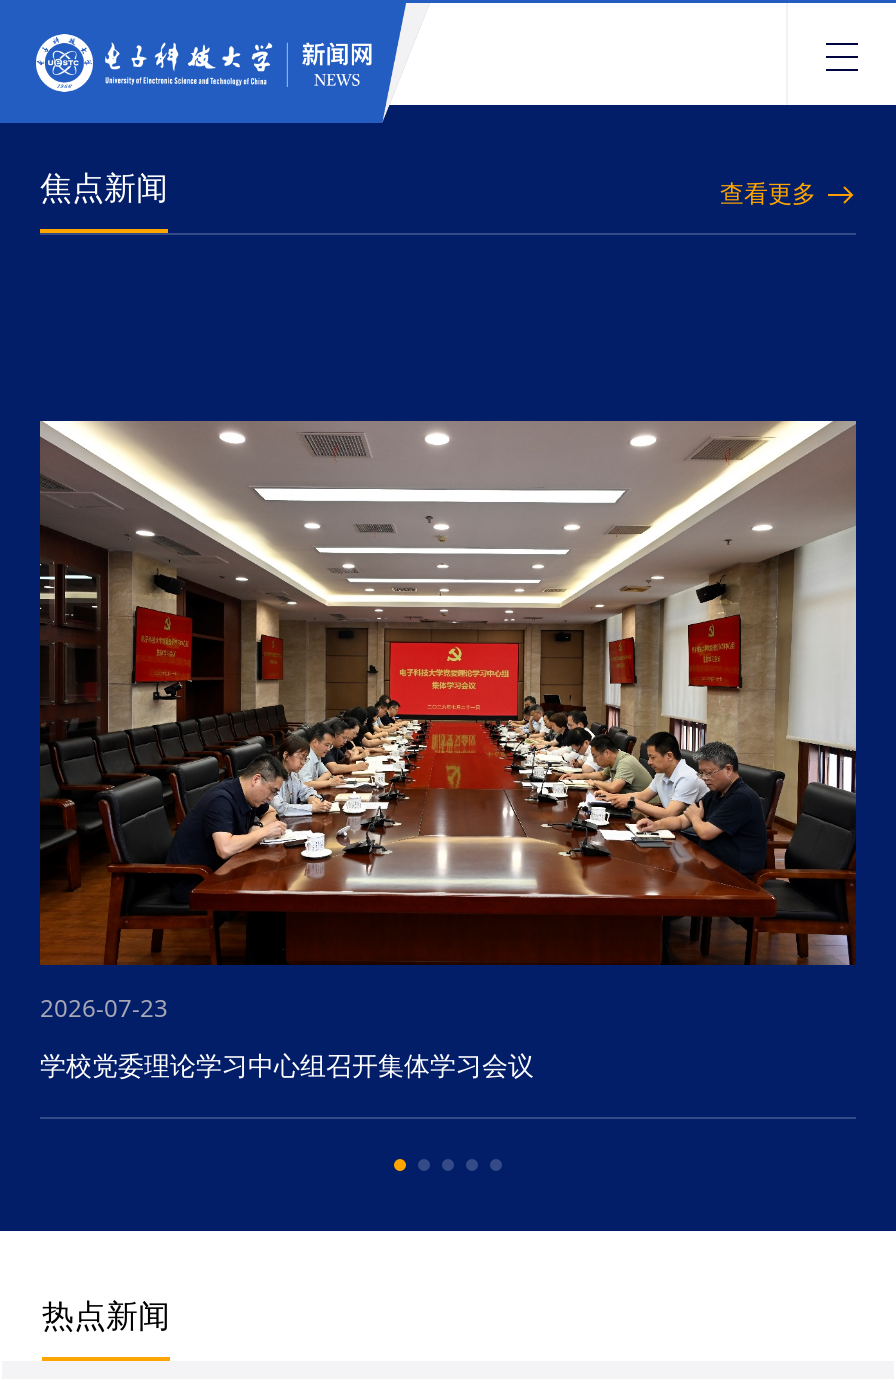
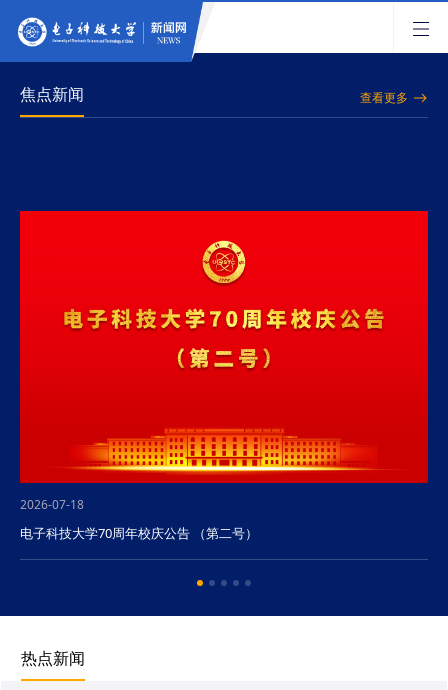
- [image]
- 2026-07-23
+ [image]
+ 2026-07-18

- 学校党委理论学习中心组召开集体学习会议
+ 电子科技大学70周年校庆公告 （第二号）
